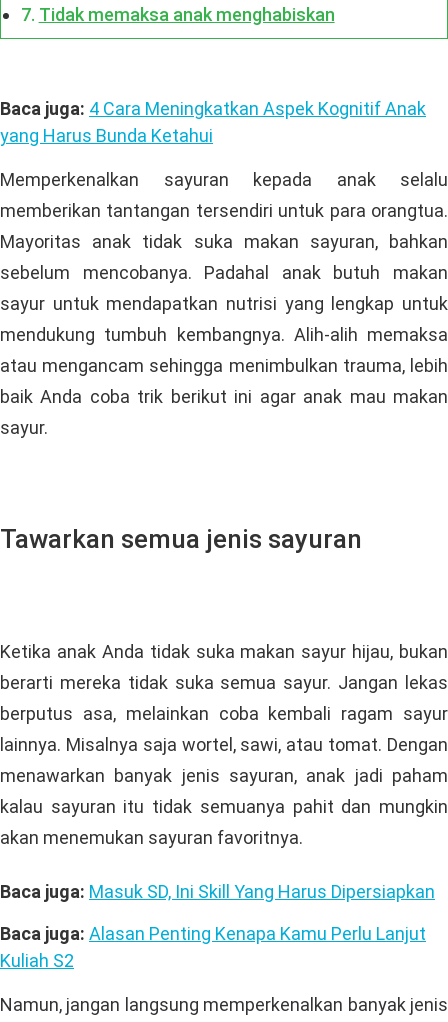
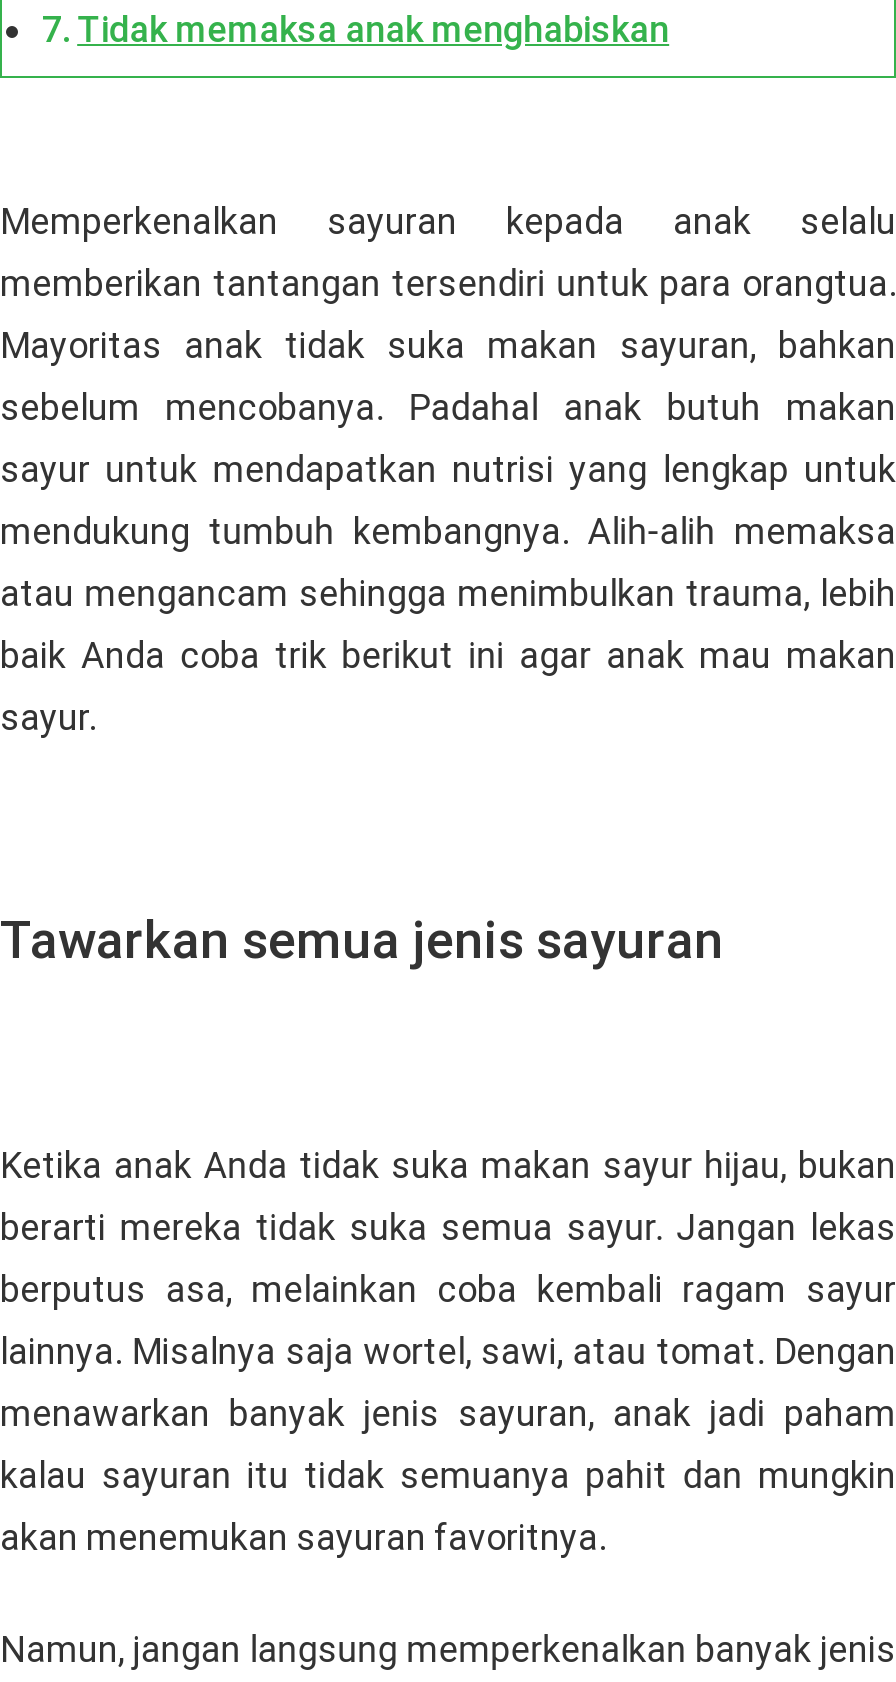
- Baca juga: 4 Cara Meningkatkan Aspek Kognitif Anak
- yang Harus Bunda Ketahui

- Baca juga: Masuk SD, Ini Skill Yang Harus Dipersiapkan
- Baca juga: Alasan Penting Kenapa Kamu Perlu Lanjut
- Kuliah S2
